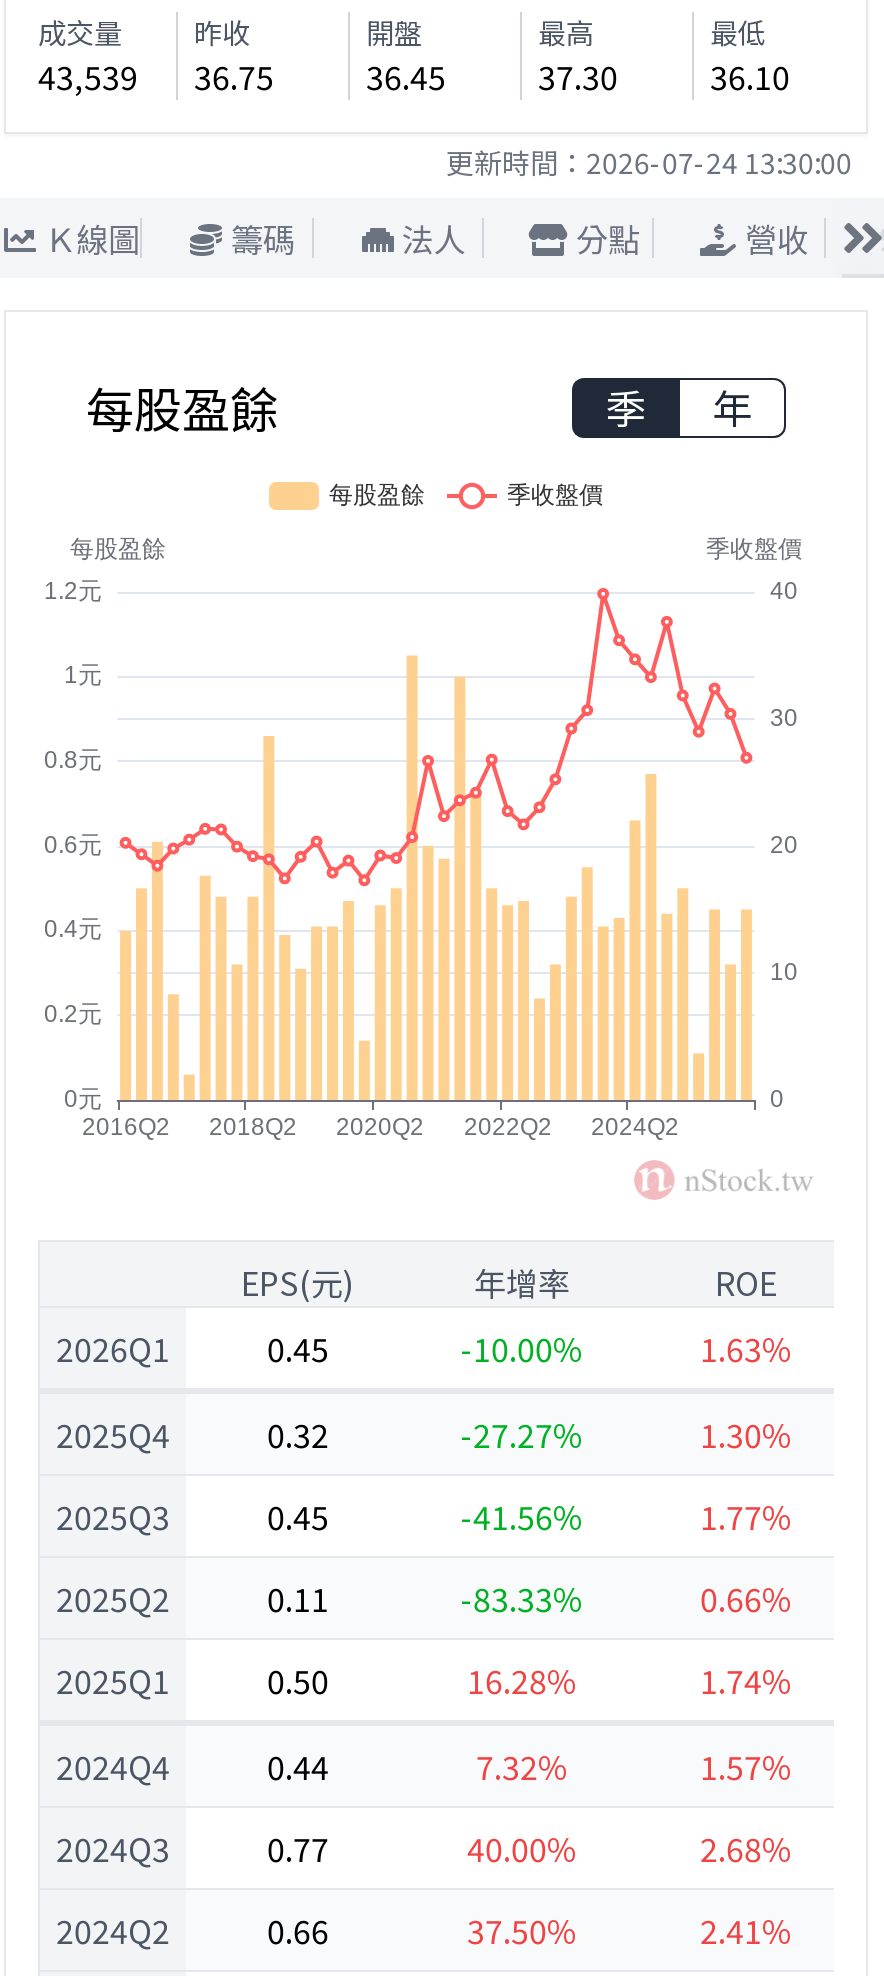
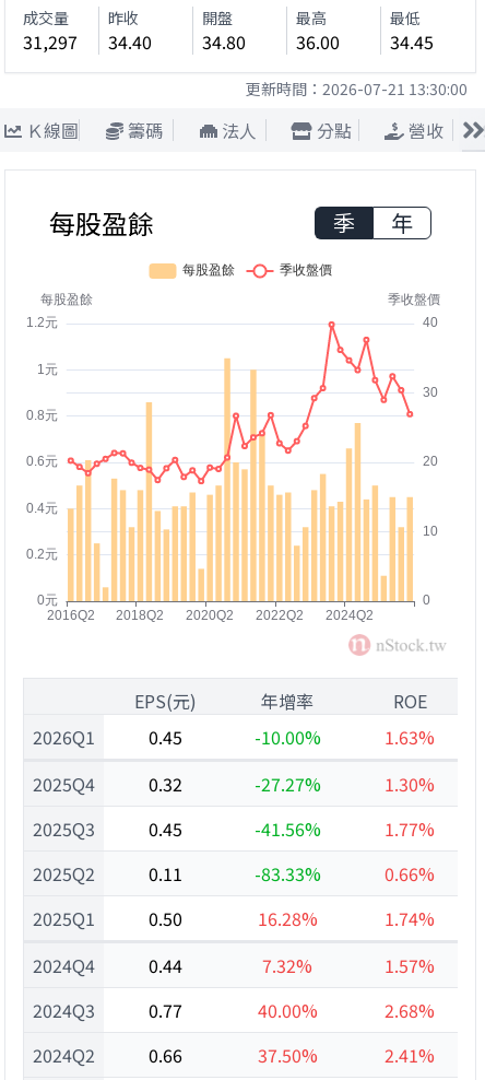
- 43,539
+ 31,297

- 36.75
+ 34.40

- 36.45
+ 34.80

- 37.30
+ 36.00

- 36.10
+ 34.45

- 更新時間：2026-07-24 13:30:00
+ 更新時間：2026-07-21 13:30:00
